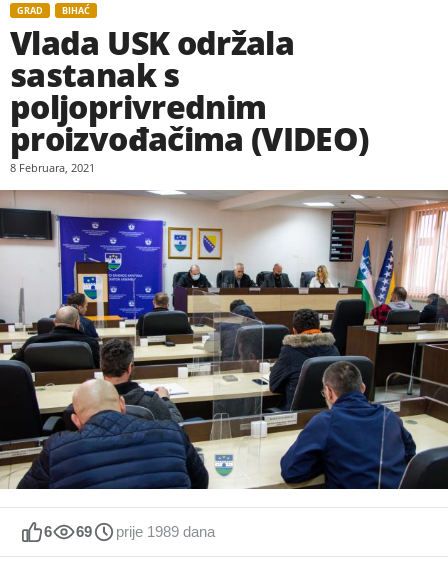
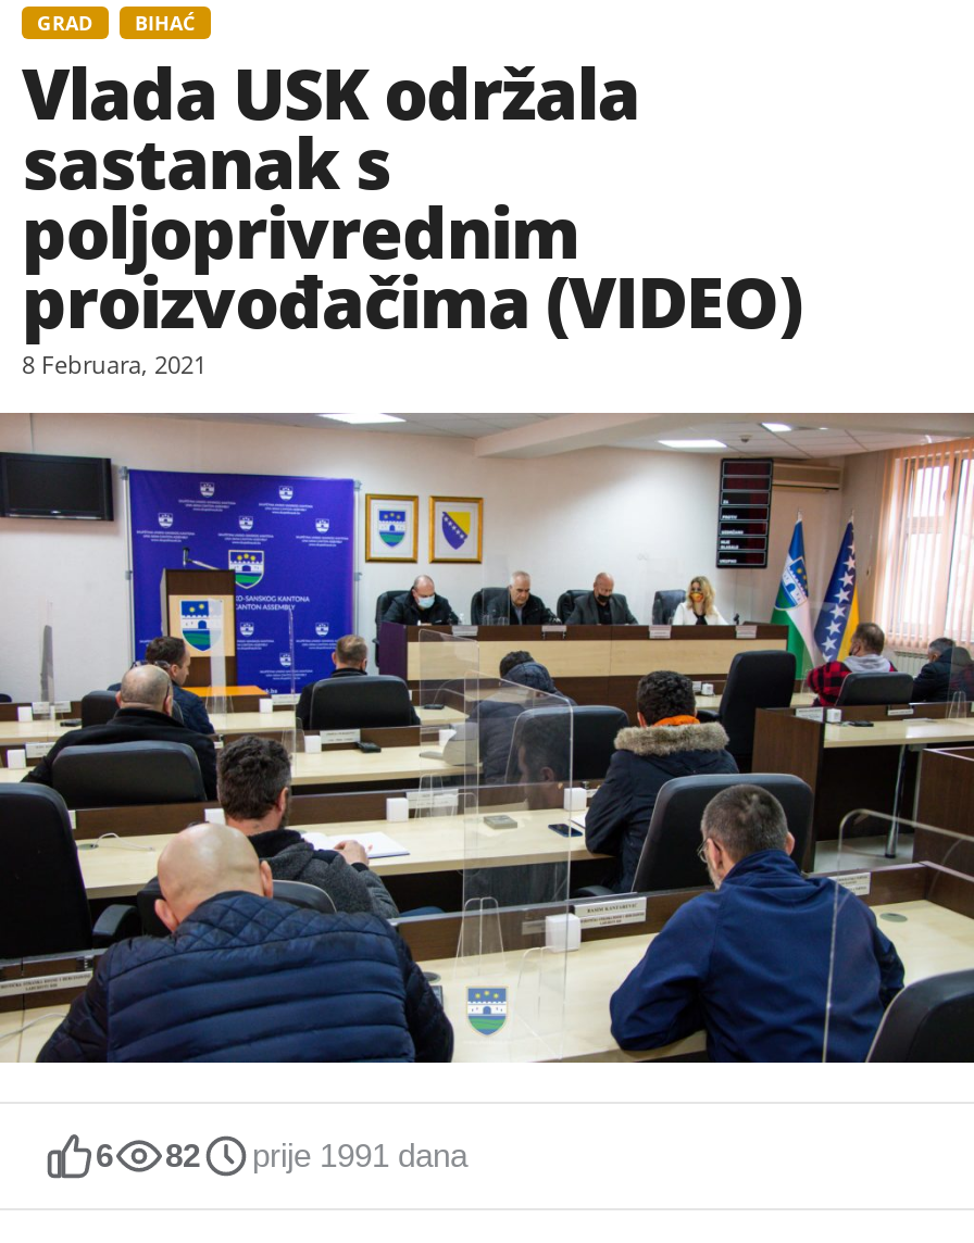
- 69
+ 82

- prije 1989 dana
+ prije 1991 dana
